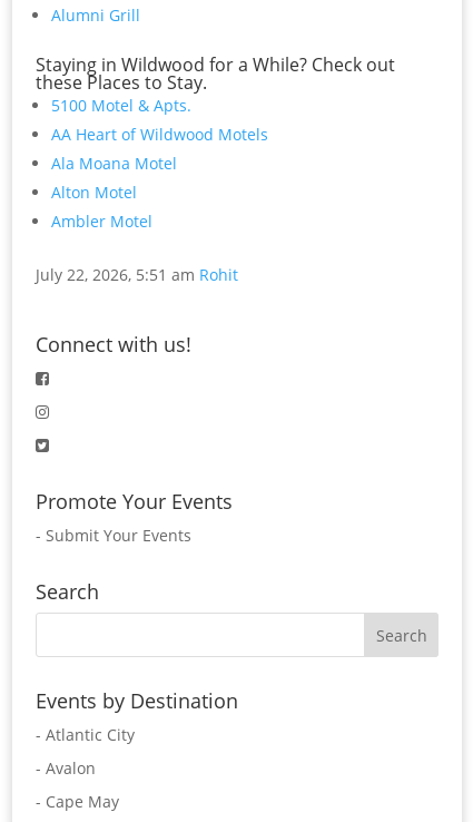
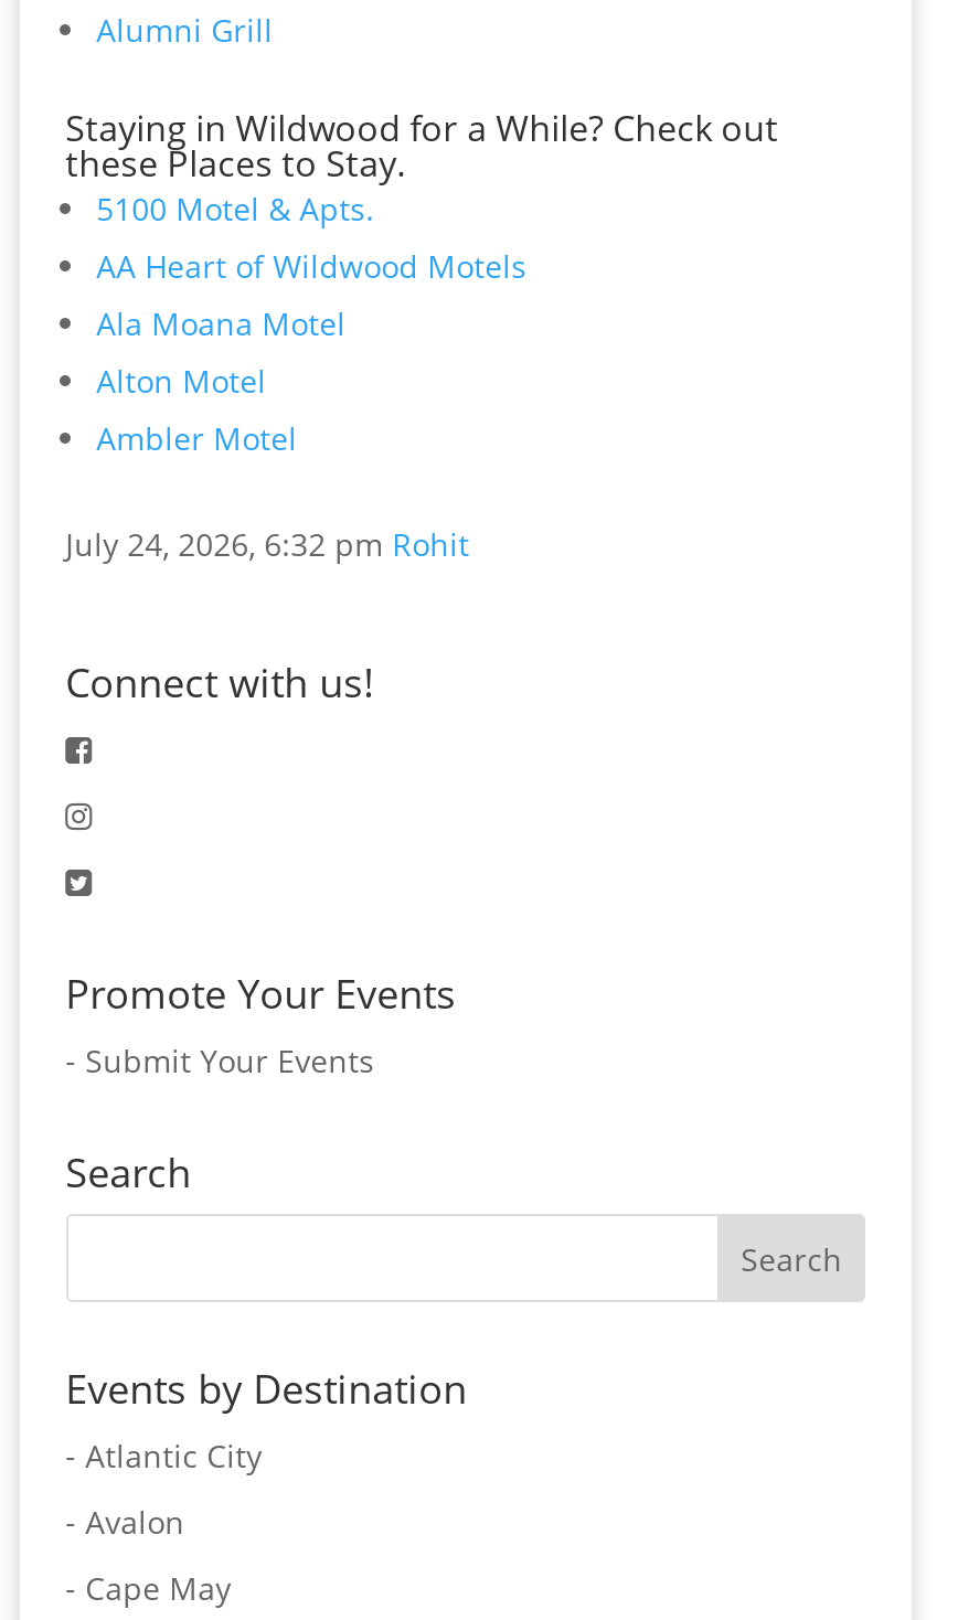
- July 22, 2026, 5:51 am Rohit
+ July 24, 2026, 6:32 pm Rohit
